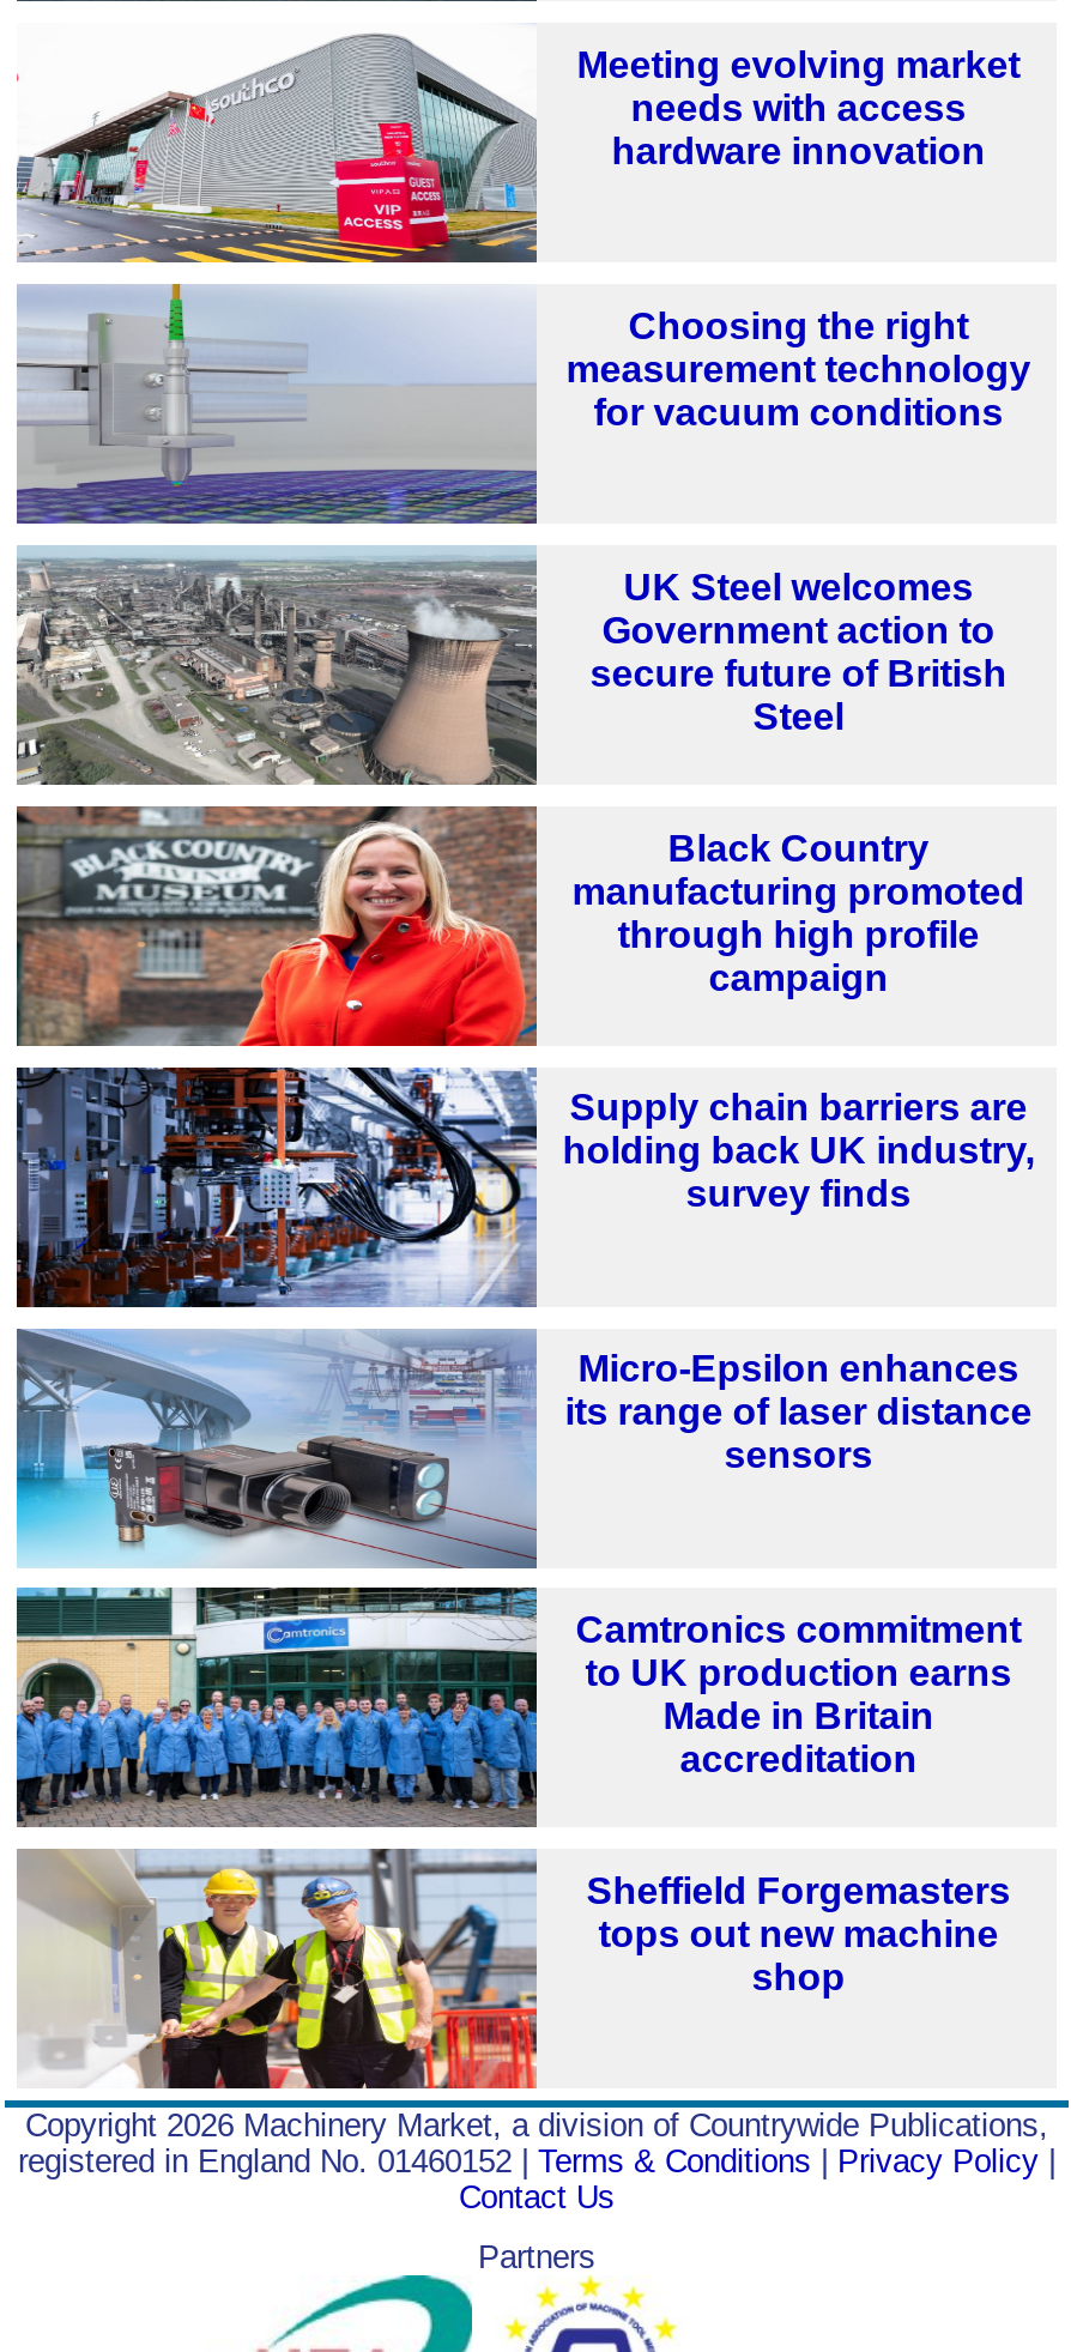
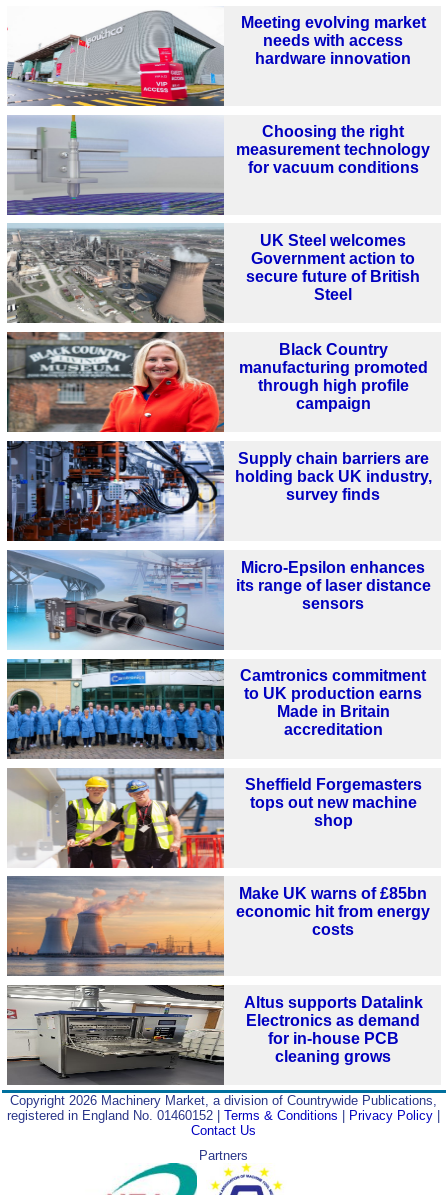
+ [image]
+ Make UK warns of £85bn
+ economic hit from energy
+ costs

+ [image]
+ Altus supports Datalink
+ Electronics as demand
+ for in-house PCB
+ cleaning grows
